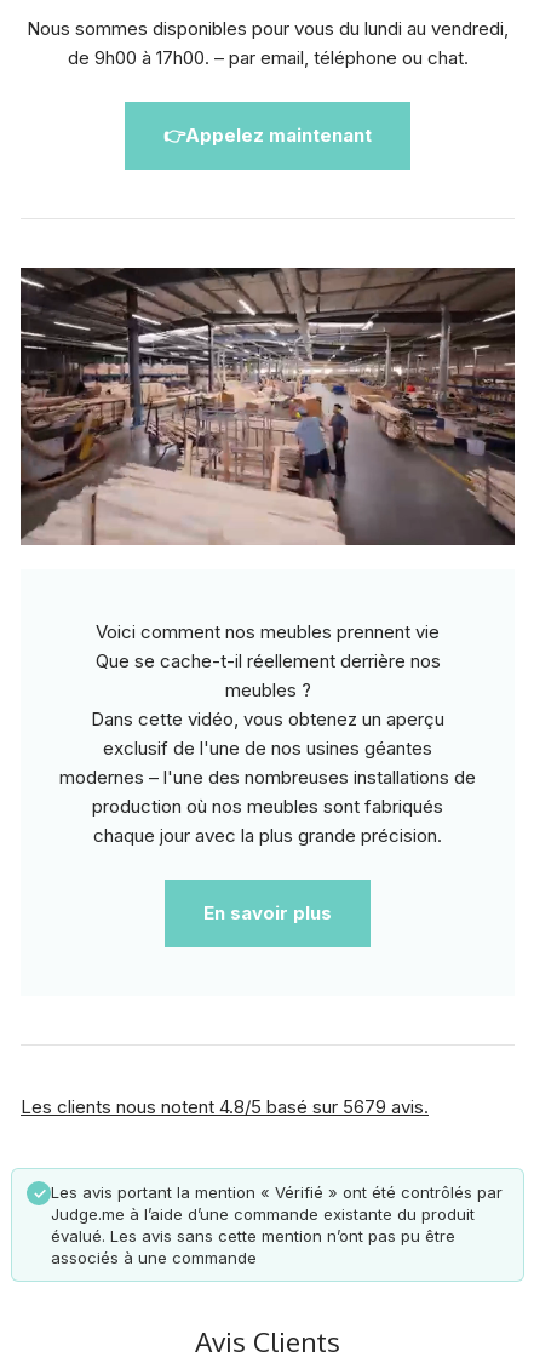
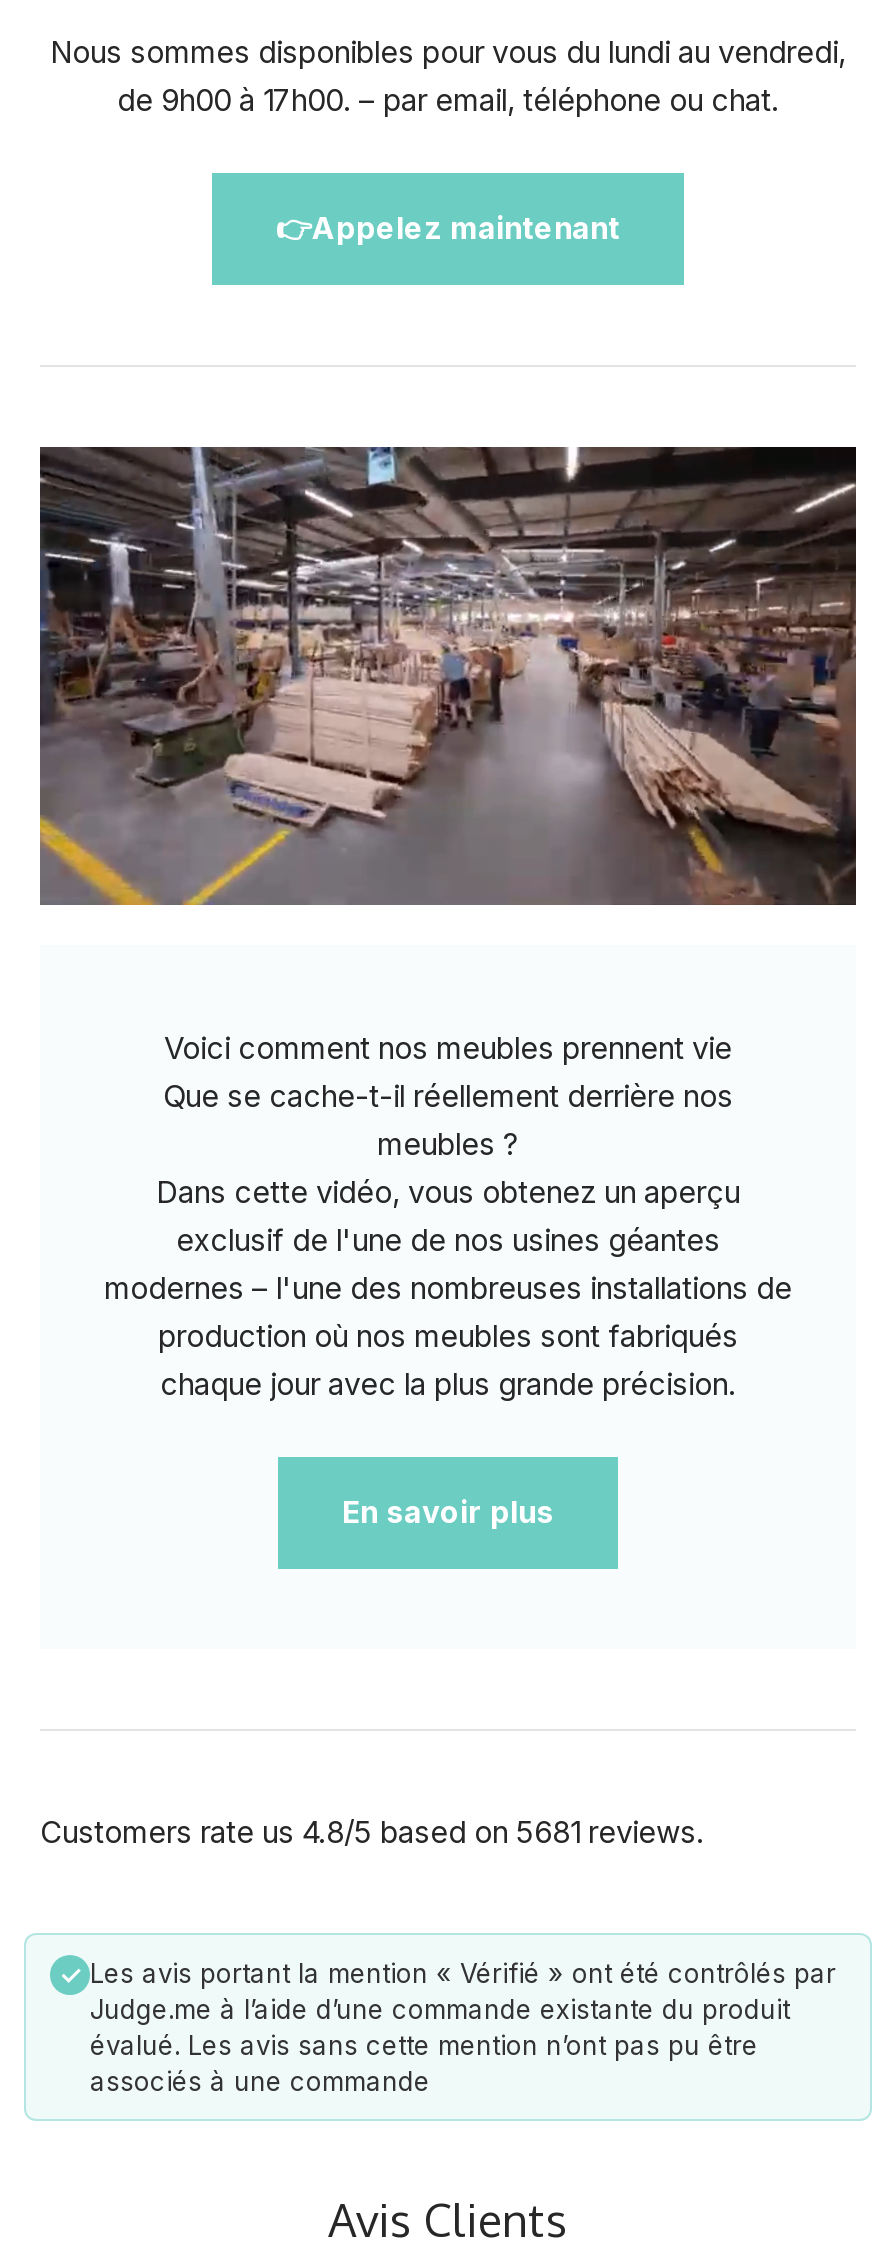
- [image]
+ [image]

- Les clients nous notent 4.8/5 basé sur 5679 avis.
+ Customers rate us 4.8/5 based on 5681 reviews.
